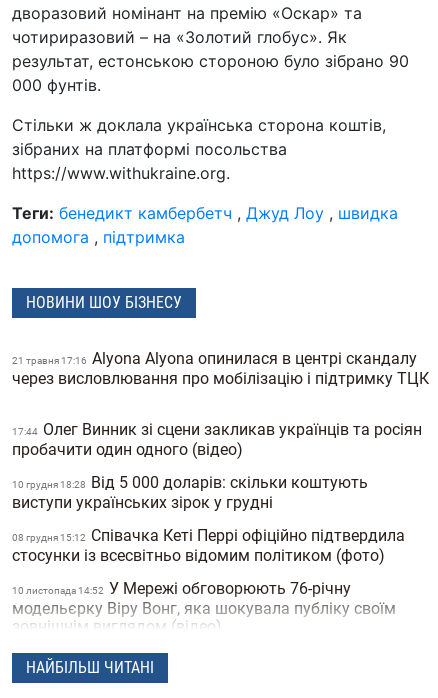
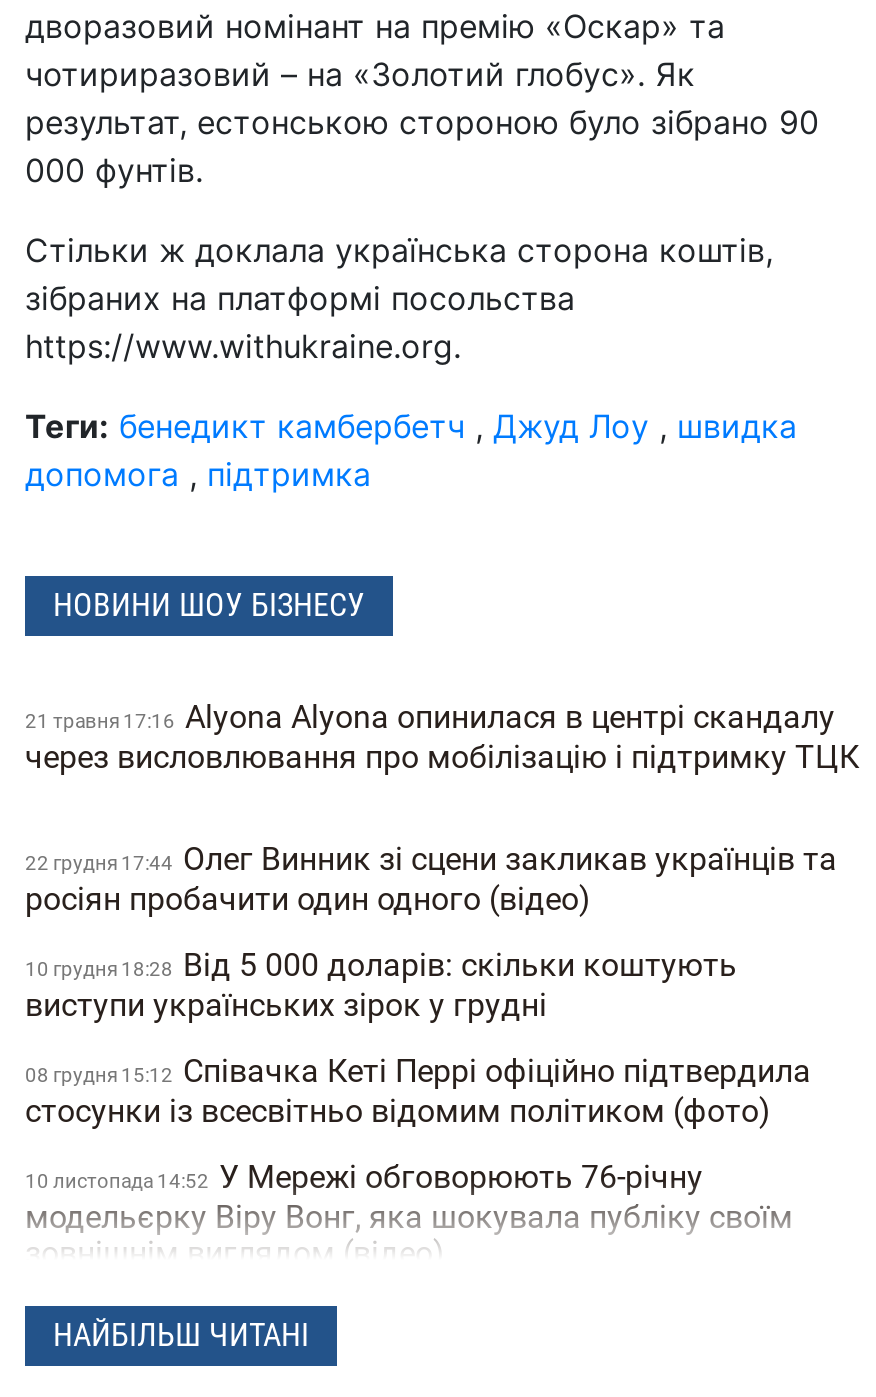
- 17:44 Олег Винник зі сцени закликав українців та росіян
- пробачити один одного (відео)
+ 22 грудня 17:44 Олег Винник зі сцени закликав українців та
+ росіян пробачити один одного (відео)
